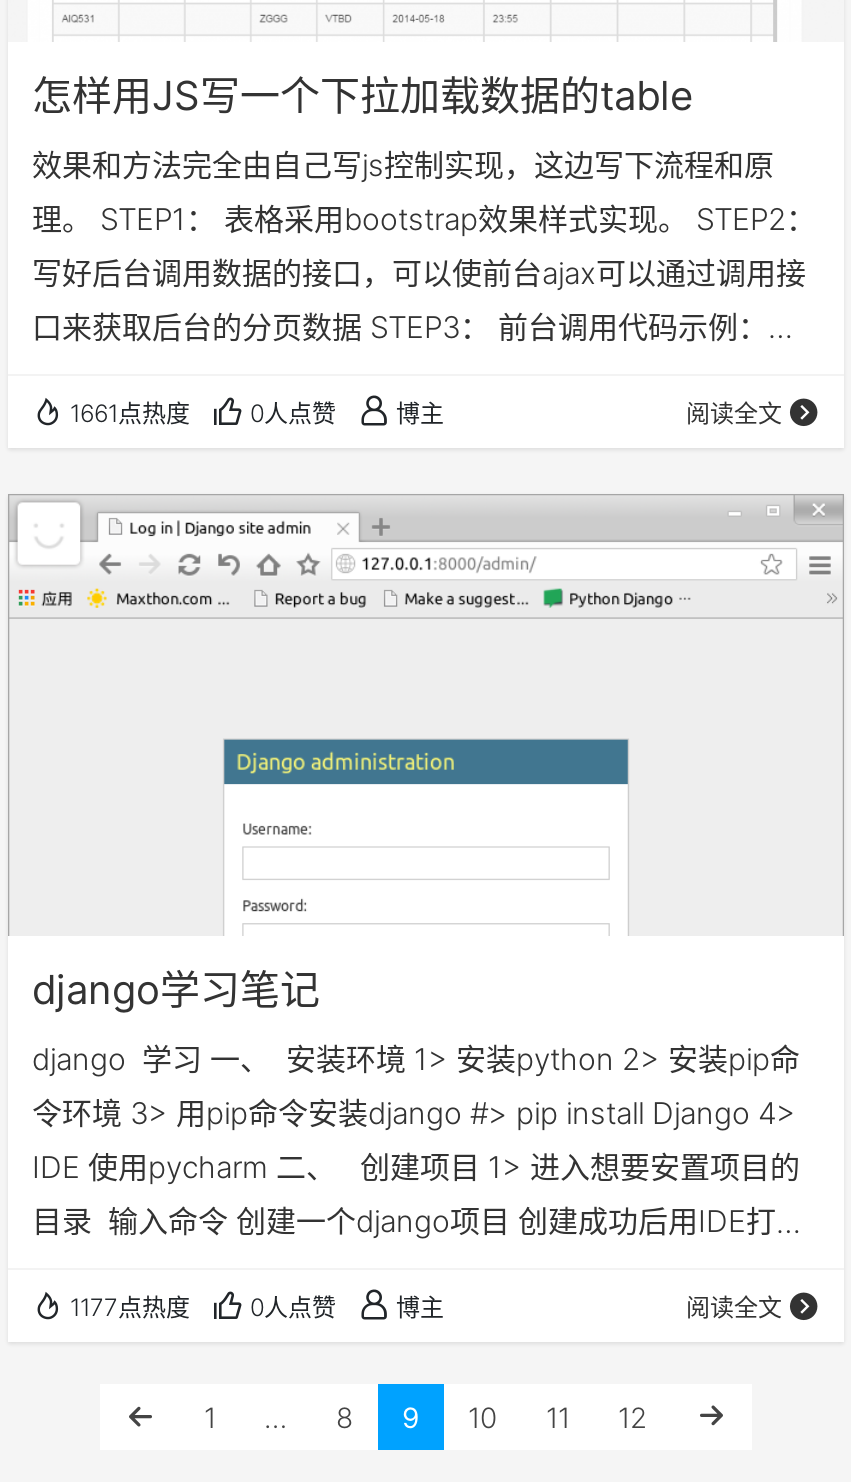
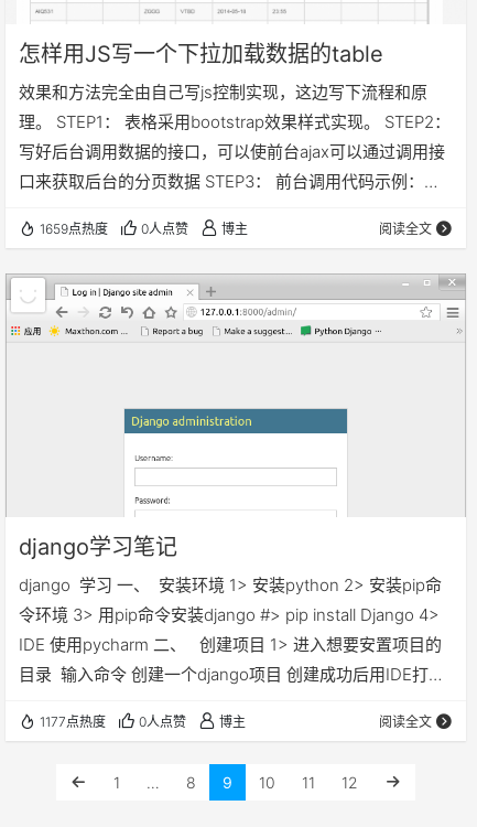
- 1661点热度 0人点赞 博主
+ 1659点热度 0人点赞 博主
